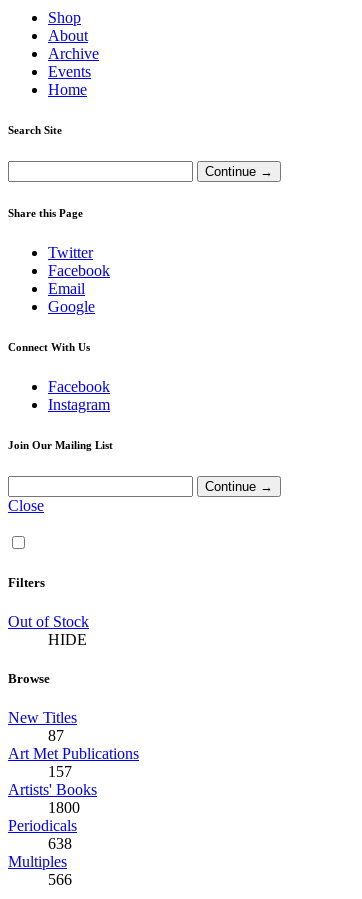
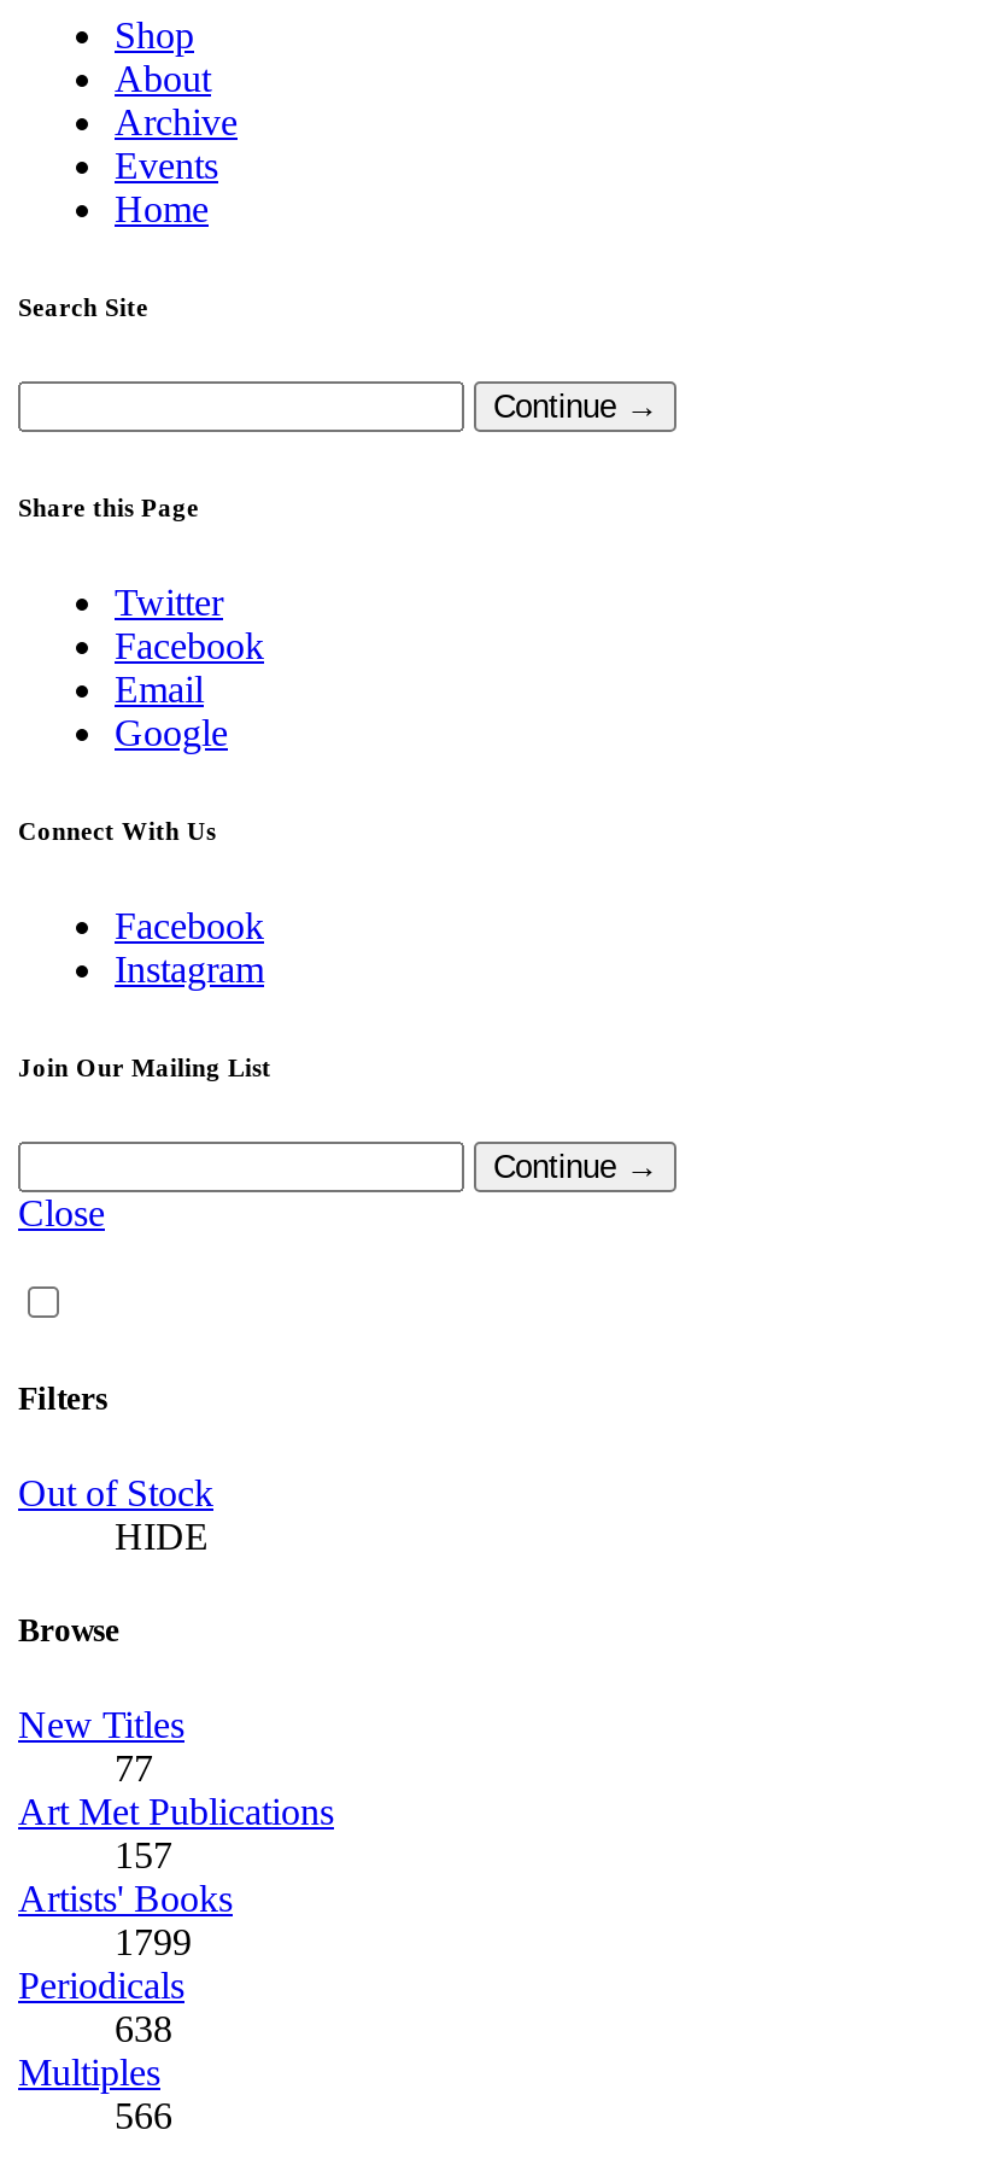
- 87
+ 77

- 1800
+ 1799
